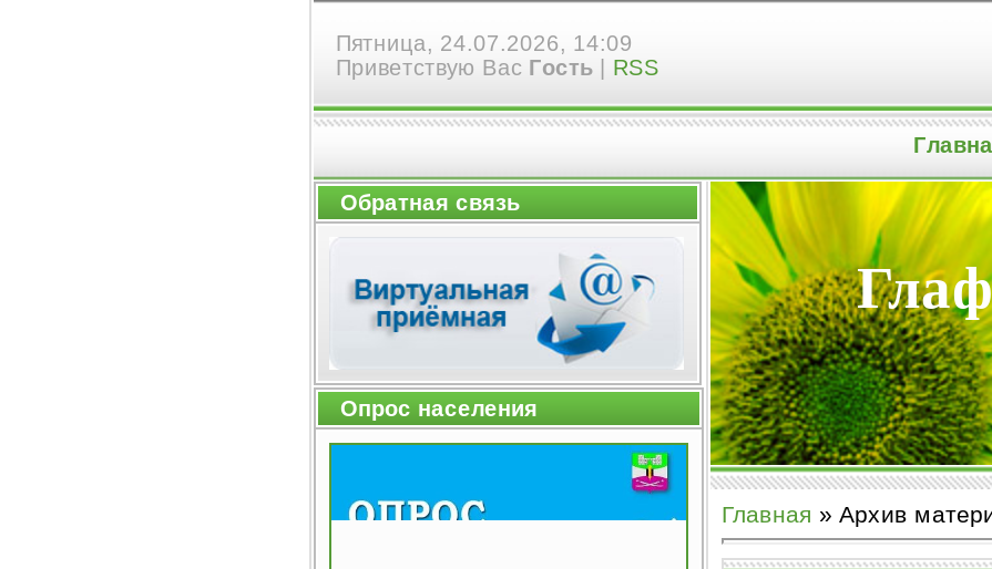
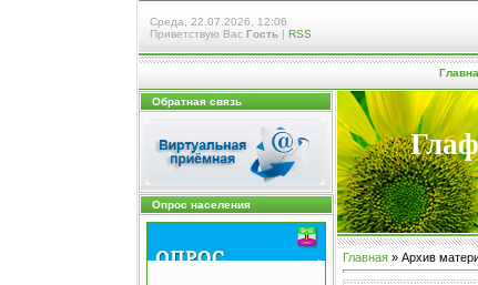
- Пятница, 24.07.2026, 14:09
+ Среда, 22.07.2026, 12:06
